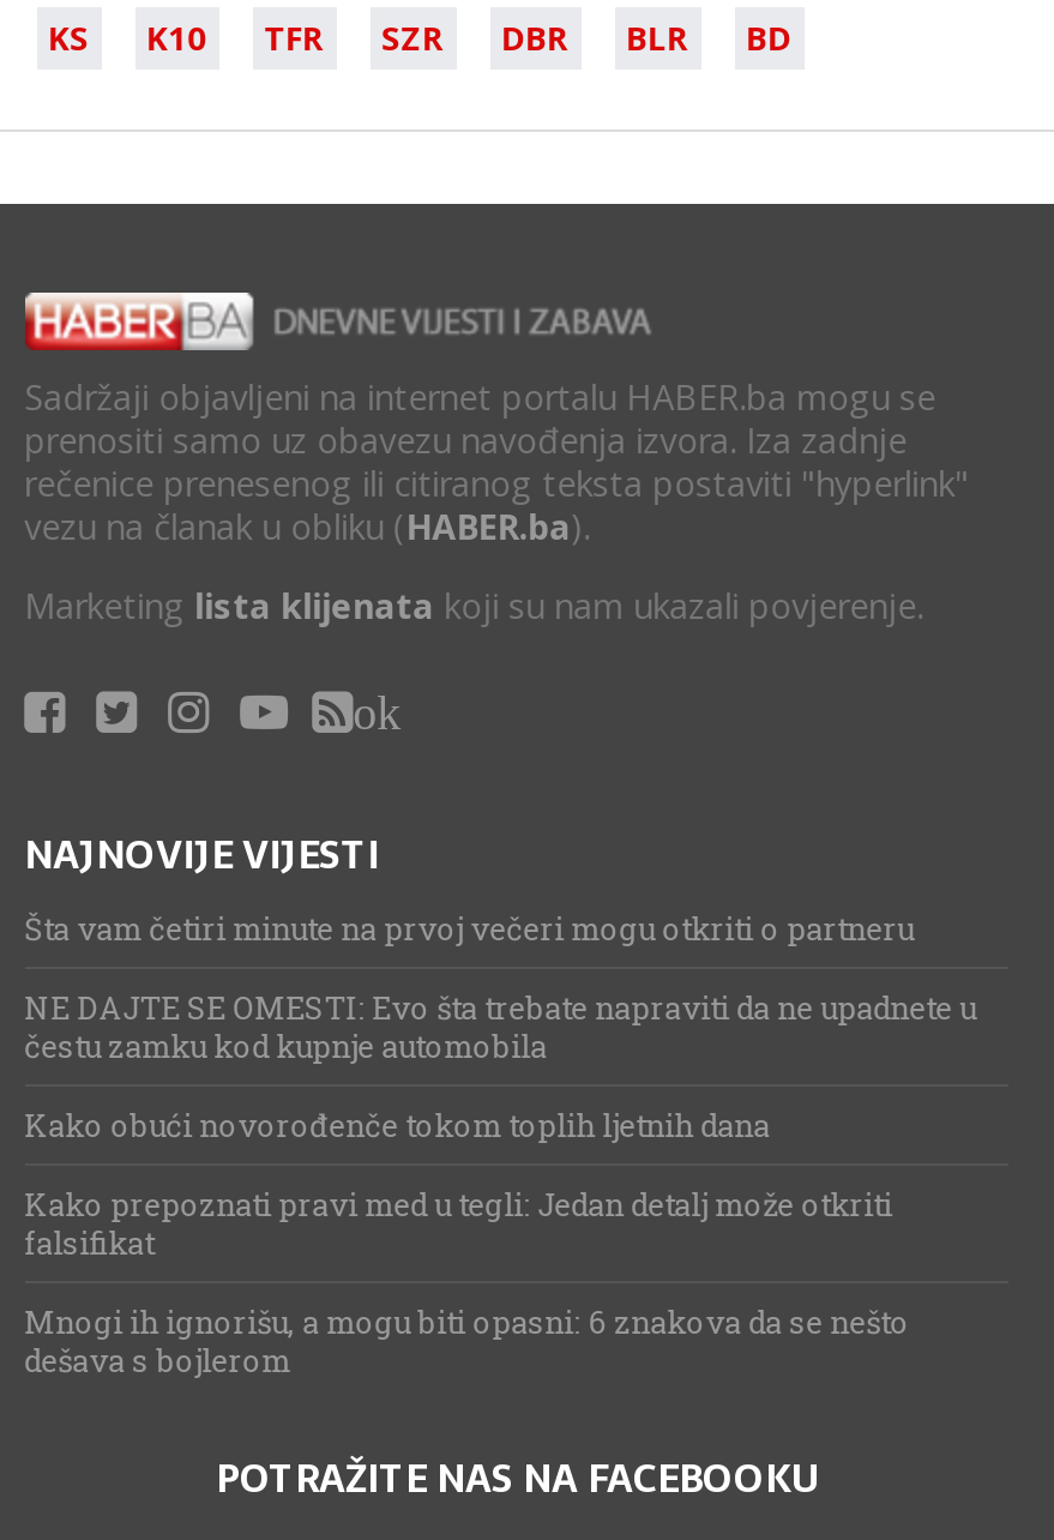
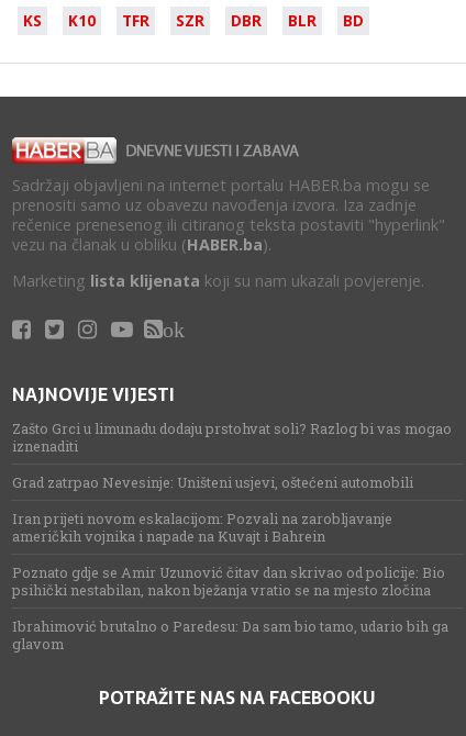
- Šta vam četiri minute na prvoj večeri mogu otkriti o partneru
+ Zašto Grci u limunadu dodaju prstohvat soli? Razlog bi vas mogao
+ iznenaditi

- NE DAJTE SE OMESTI: Evo šta trebate napraviti da ne upadnete u
- čestu zamku kod kupnje automobila
+ Grad zatrpao Nevesinje: Uništeni usjevi, oštećeni automobili

- Kako obući novorođenče tokom toplih ljetnih dana
+ Iran prijeti novom eskalacijom: Pozvali na zarobljavanje
+ američkih vojnika i napade na Kuvajt i Bahrein

- Kako prepoznati pravi med u tegli: Jedan detalj može otkriti
- falsifikat
+ Poznato gdje se Amir Uzunović čitav dan skrivao od policije: Bio
+ psihički nestabilan, nakon bježanja vratio se na mjesto zločina

- Mnogi ih ignorišu, a mogu biti opasni: 6 znakova da se nešto
- dešava s bojlerom
+ Ibrahimović brutalno o Paredesu: Da sam bio tamo, udario bih ga
+ glavom
